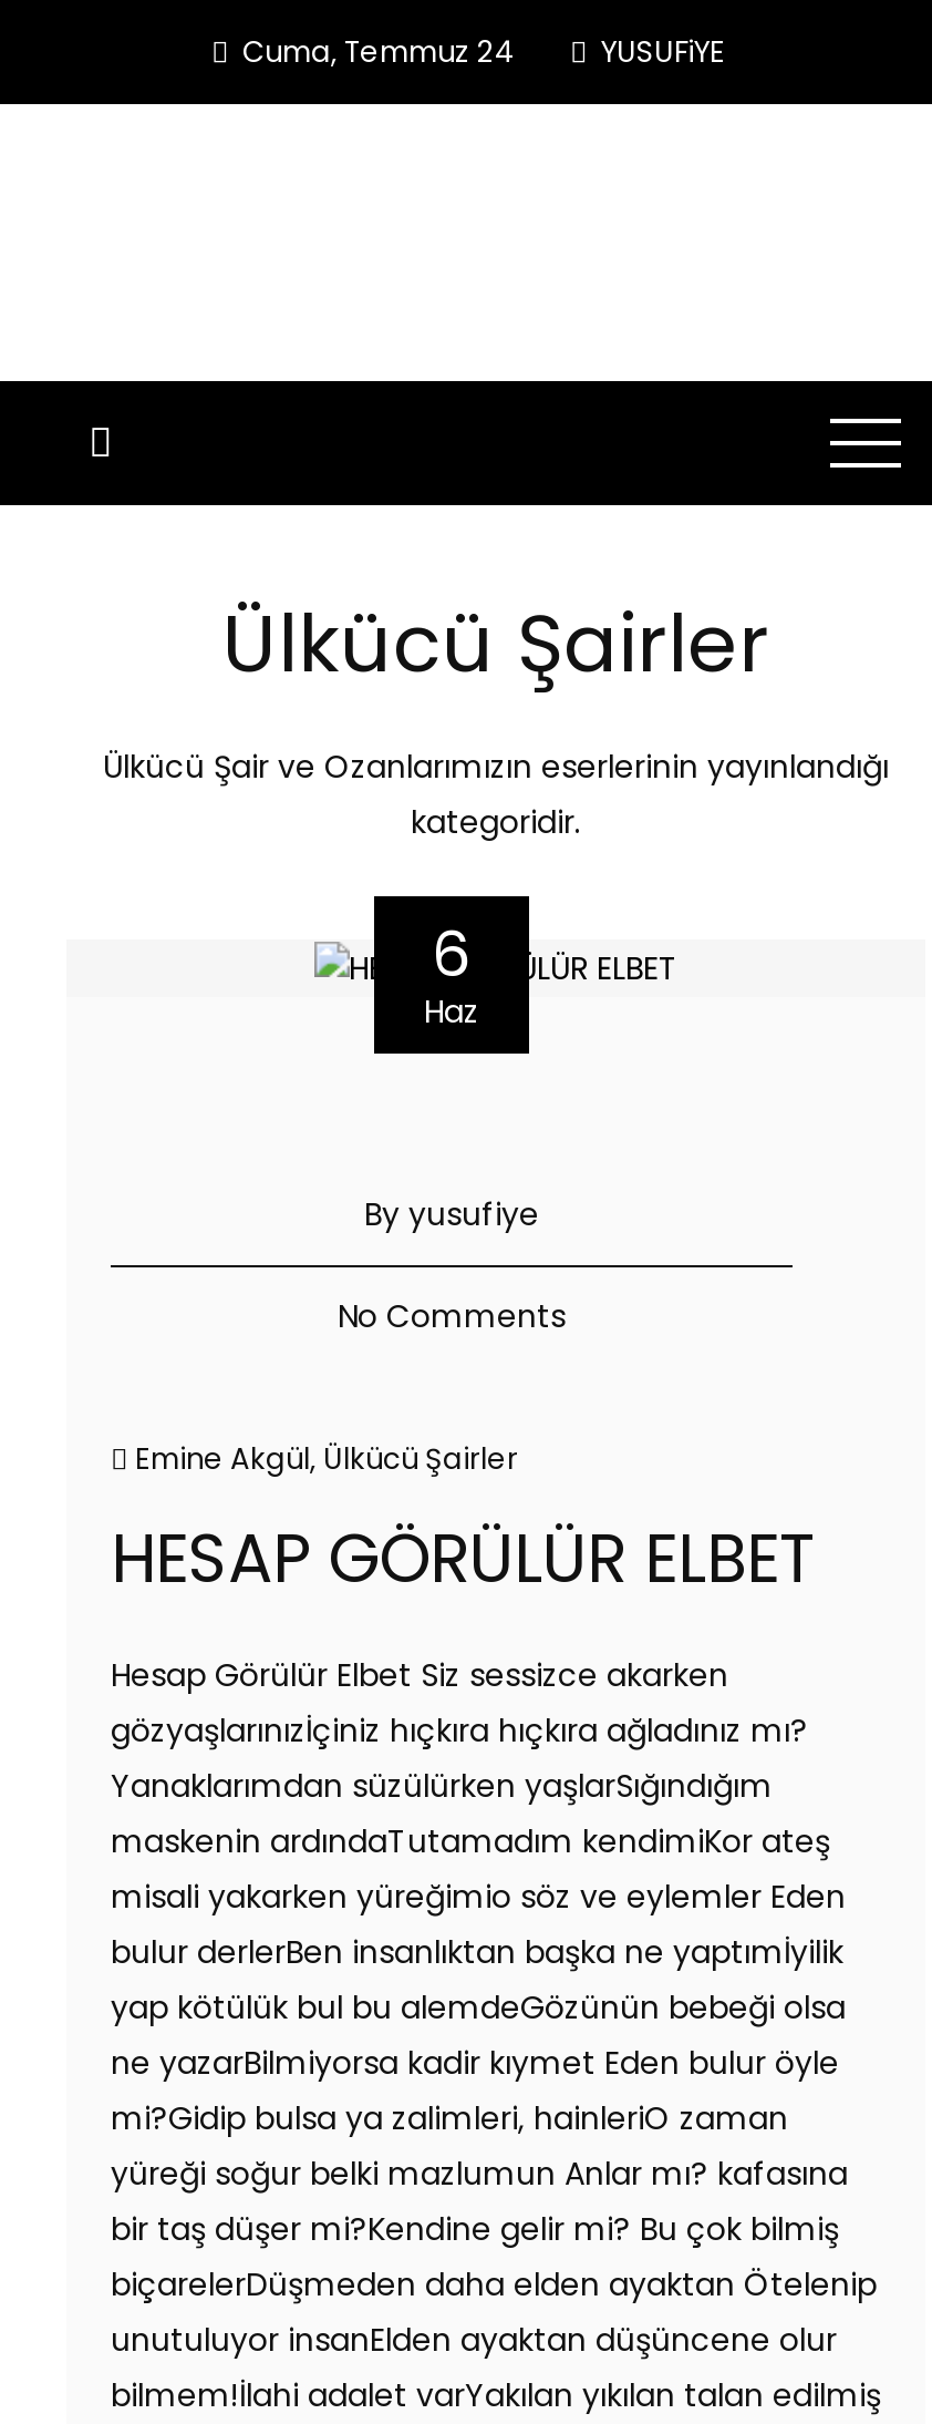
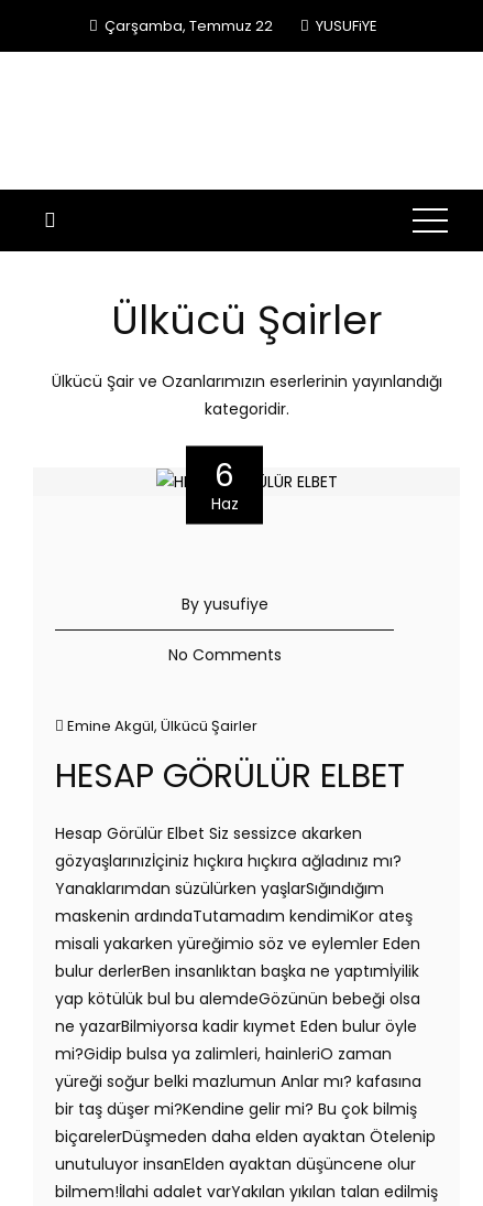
- Cuma, Temmuz 24
+ Çarşamba, Temmuz 22
